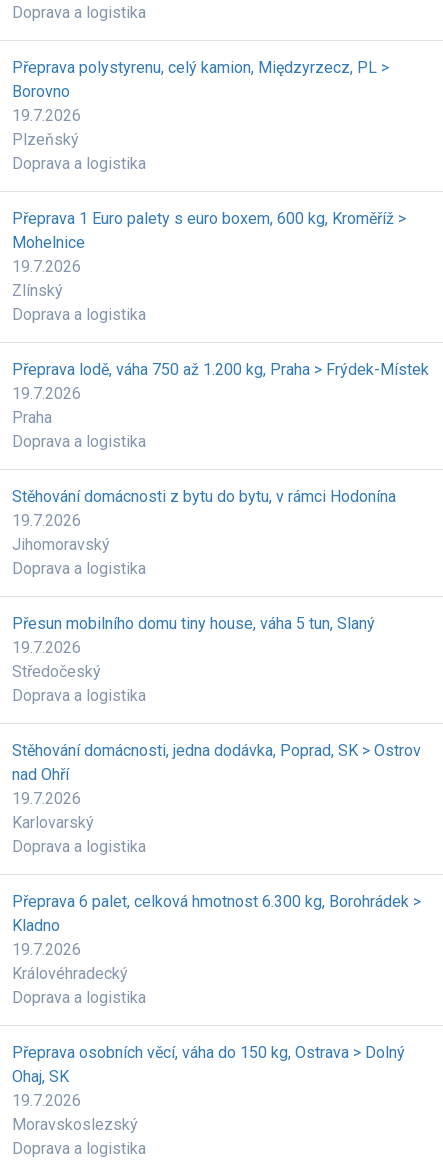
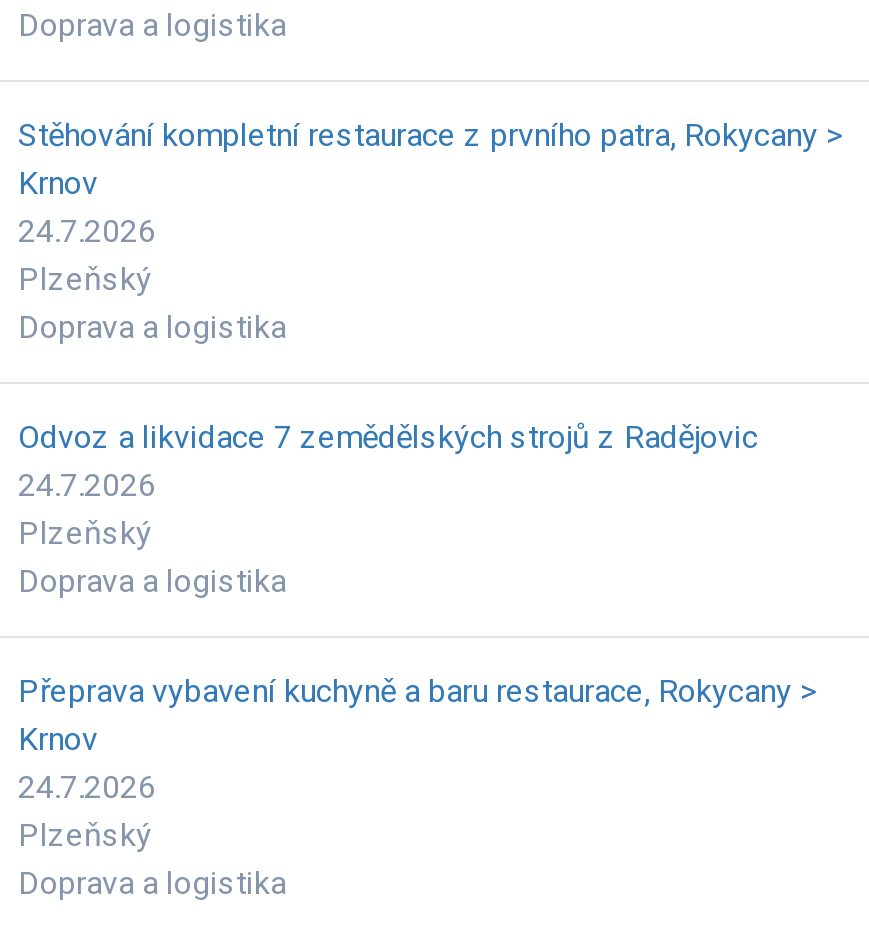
- Přeprava polystyrenu, celý kamion, Międzyrzecz, PL >
- Borovno
- 19.7.2026
+ Stěhování kompletní restaurace z prvního patra, Rokycany >
+ Krnov
+ 24.7.2026

- Přeprava 1 Euro palety s euro boxem, 600 kg, Kroměříž >
- Mohelnice
- 19.7.2026
- Zlínský
+ Odvoz a likvidace 7 zemědělských strojů z Radějovic
+ 24.7.2026
+ Plzeňský

- Přeprava lodě, váha 750 až 1.200 kg, Praha > Frýdek-Místek
- 19.7.2026
- Praha
- Doprava a logistika
- Stěhování domácnosti z bytu do bytu, v rámci Hodonína
- 19.7.2026
- Jihomoravský
- Doprava a logistika
- Přesun mobilního domu tiny house, váha 5 tun, Slaný
- 19.7.2026
- Středočeský
- Doprava a logistika
- Stěhování domácnosti, jedna dodávka, Poprad, SK > Ostrov
- nad Ohří
- 19.7.2026
- Karlovarský
- Doprava a logistika
- Přeprava 6 palet, celková hmotnost 6.300 kg, Borohrádek >
- Kladno
- 19.7.2026
- Královéhradecký
- Doprava a logistika
- Přeprava osobních věcí, váha do 150 kg, Ostrava > Dolný
- Ohaj, SK
- 19.7.2026
- Moravskoslezský
+ Přeprava vybavení kuchyně a baru restaurace, Rokycany >
+ Krnov
+ 24.7.2026
+ Plzeňský
